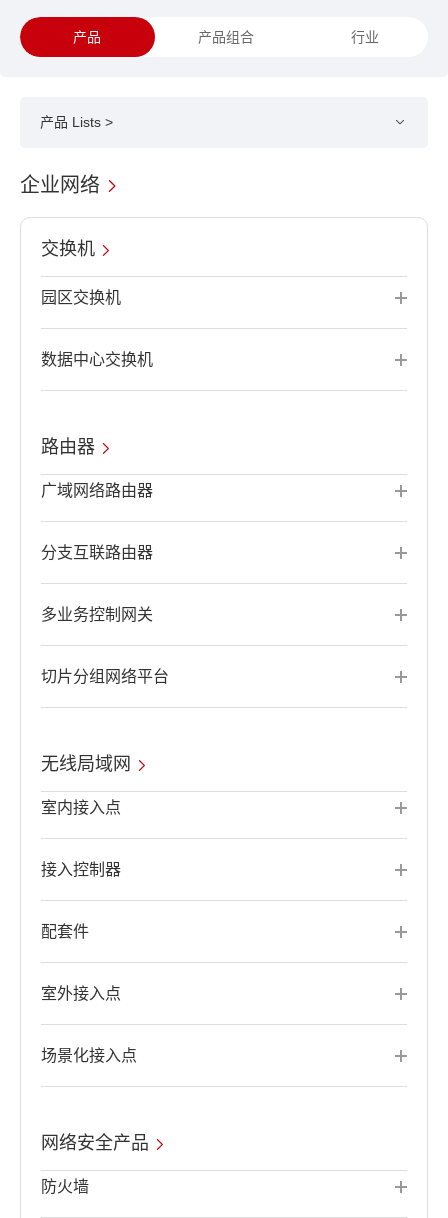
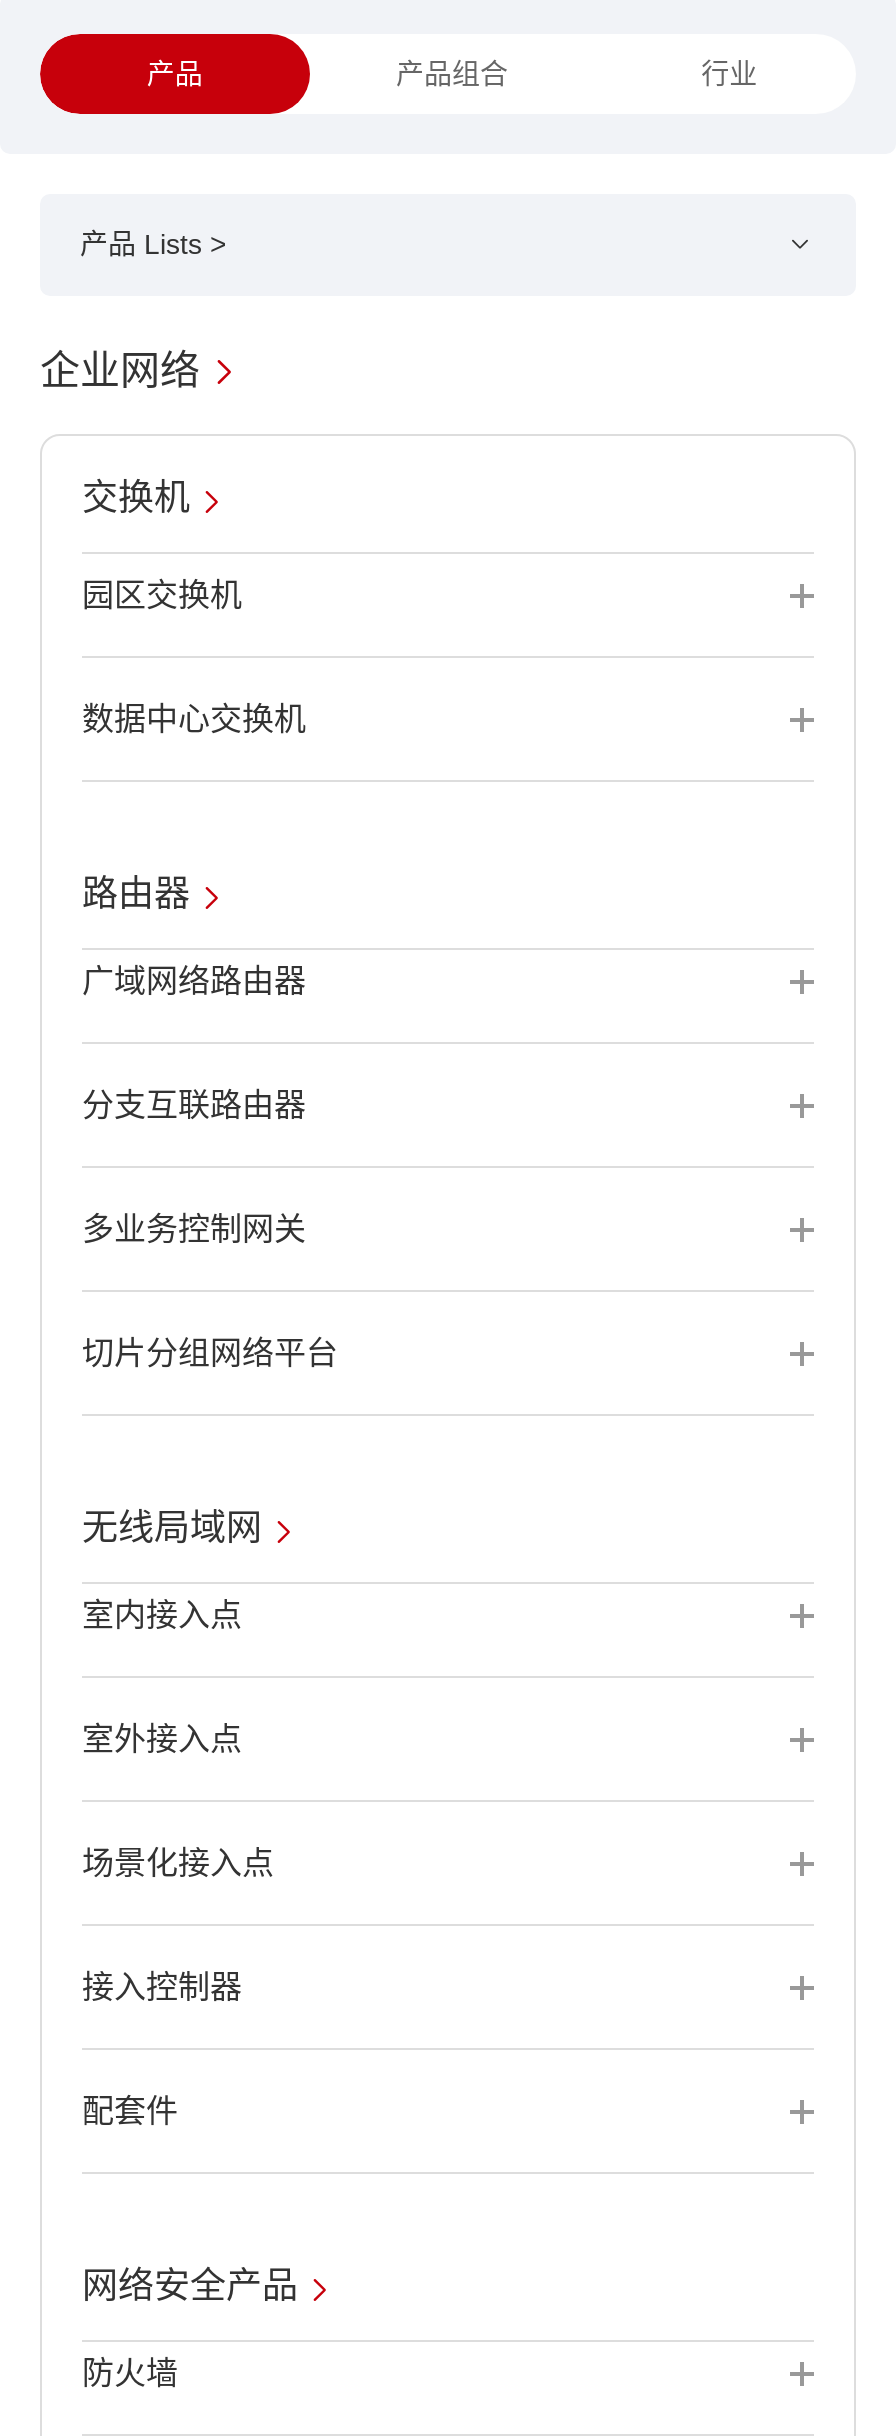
moved down: 接入控制器 | 配套件

moved up: 室外接入点

moved up: 场景化接入点
